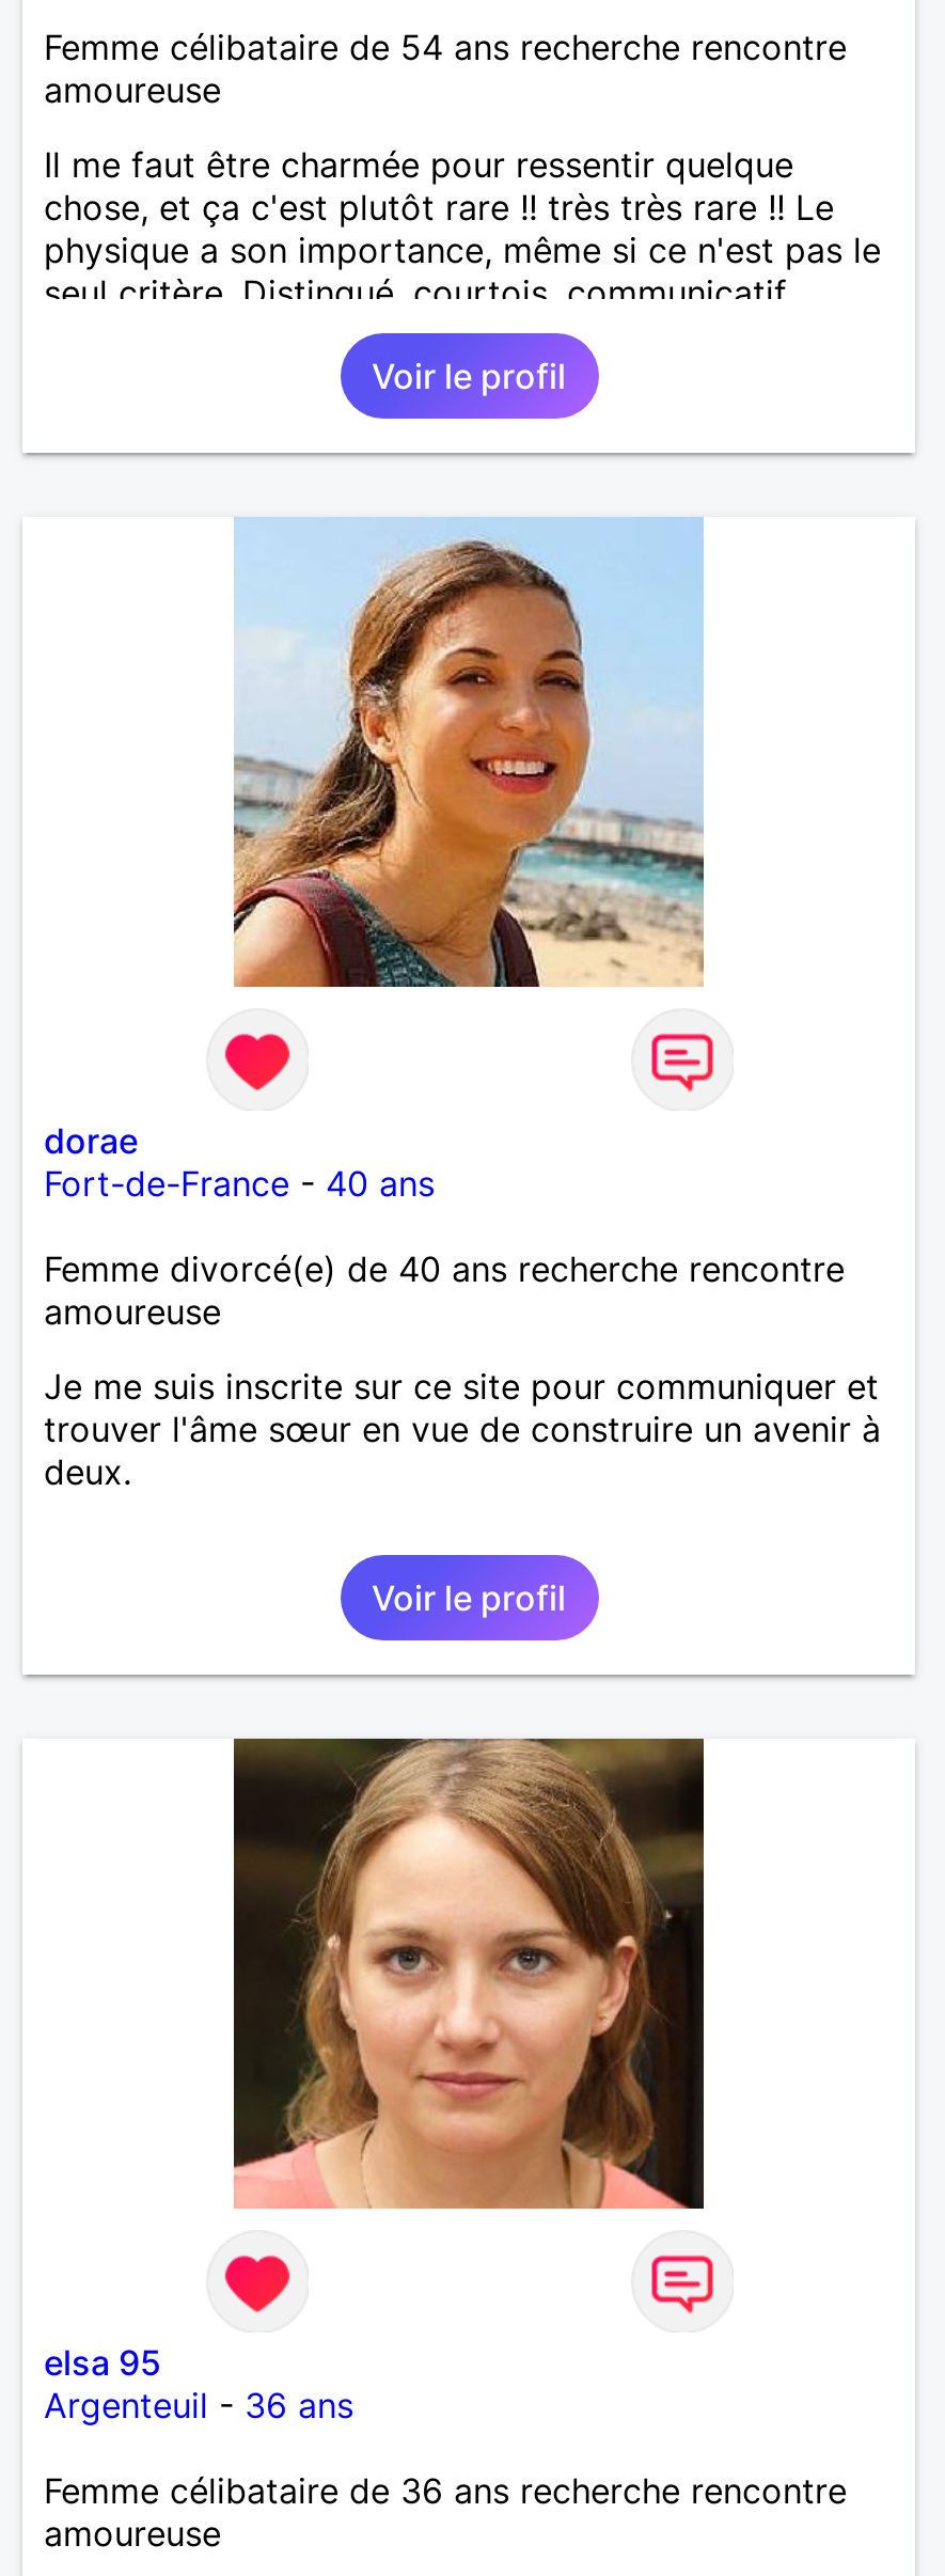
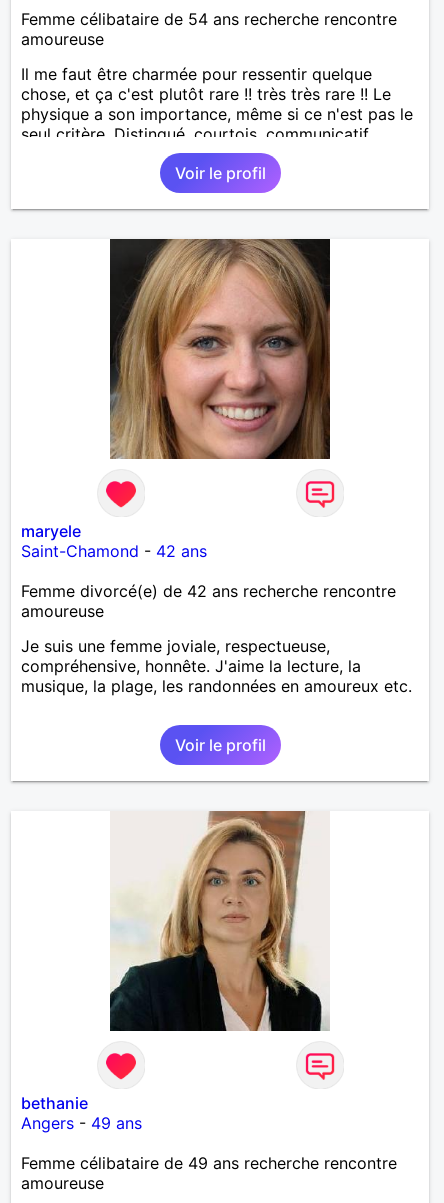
- [image]
+ [image]

- dorae
- Fort-de-France - 40 ans
+ maryele
+ Saint-Chamond - 42 ans

- Femme divorcé(e) de 40 ans recherche rencontre
+ Femme divorcé(e) de 42 ans recherche rencontre

- Je me suis inscrite sur ce site pour communiquer et
- trouver l'âme sœur en vue de construire un avenir à
- deux.
+ Je suis une femme joviale, respectueuse,
+ compréhensive, honnête. J'aime la lecture, la
+ musique, la plage, les randonnées en amoureux etc.

- [image]
+ [image]

- elsa 95
- Argenteuil - 36 ans
+ bethanie
+ Angers - 49 ans

- Femme célibataire de 36 ans recherche rencontre
+ Femme célibataire de 49 ans recherche rencontre
